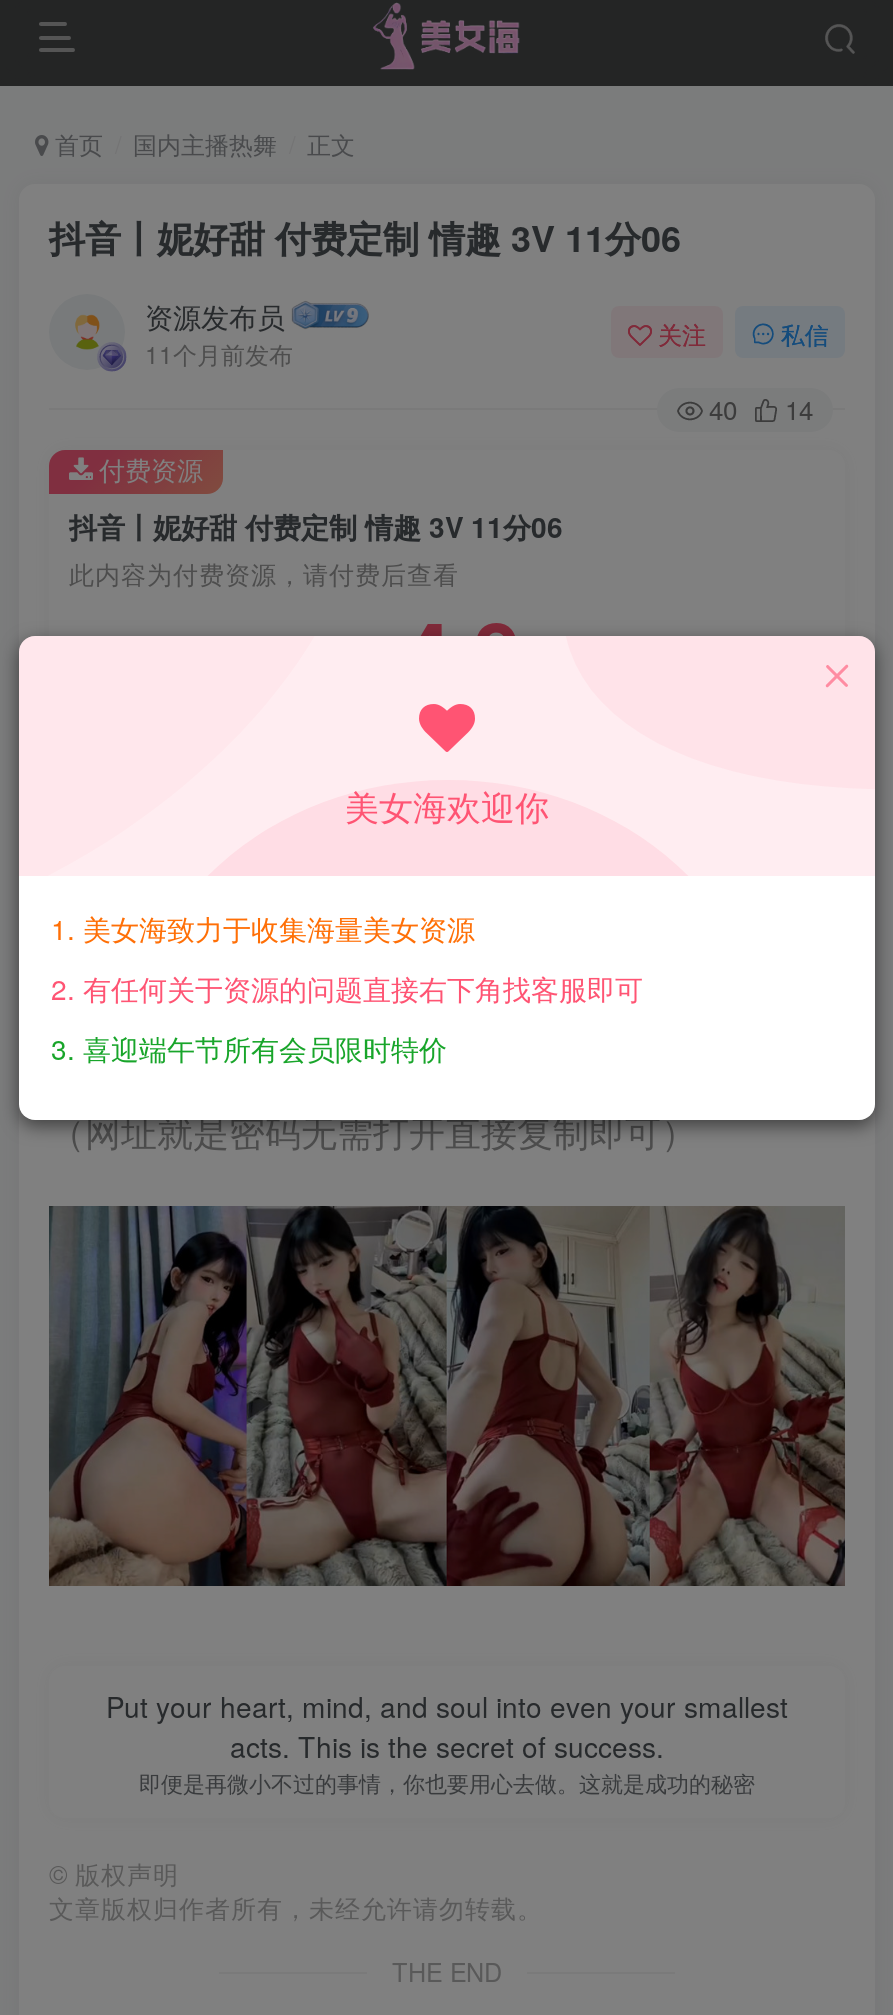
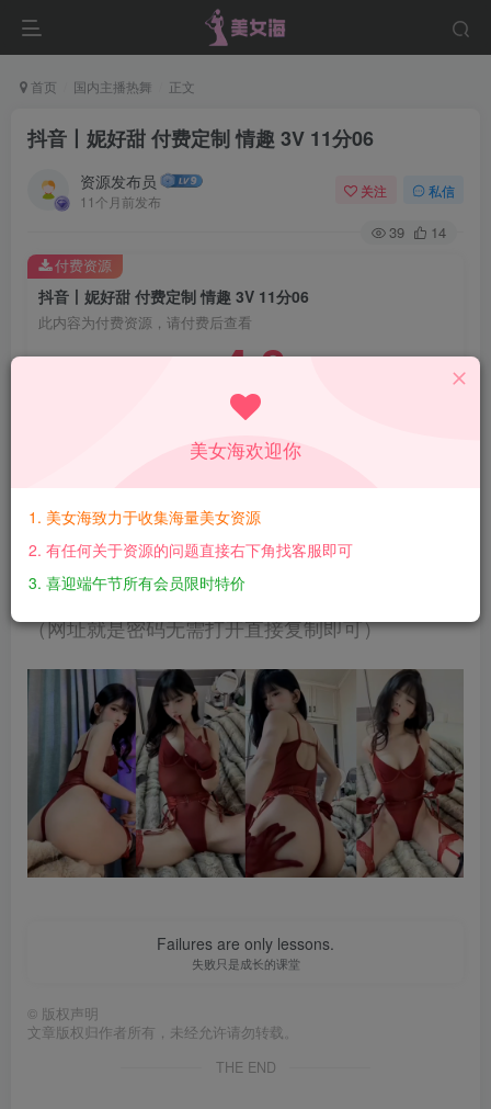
- 40 14
+ 39 14

- Put your heart, mind, and soul into even your smallest
- acts. This is the secret of success.
- 即便是再微小不过的事情，你也要用心去做。这就是成功的秘密
+ Failures are only lessons.
+ 失败只是成长的课堂
